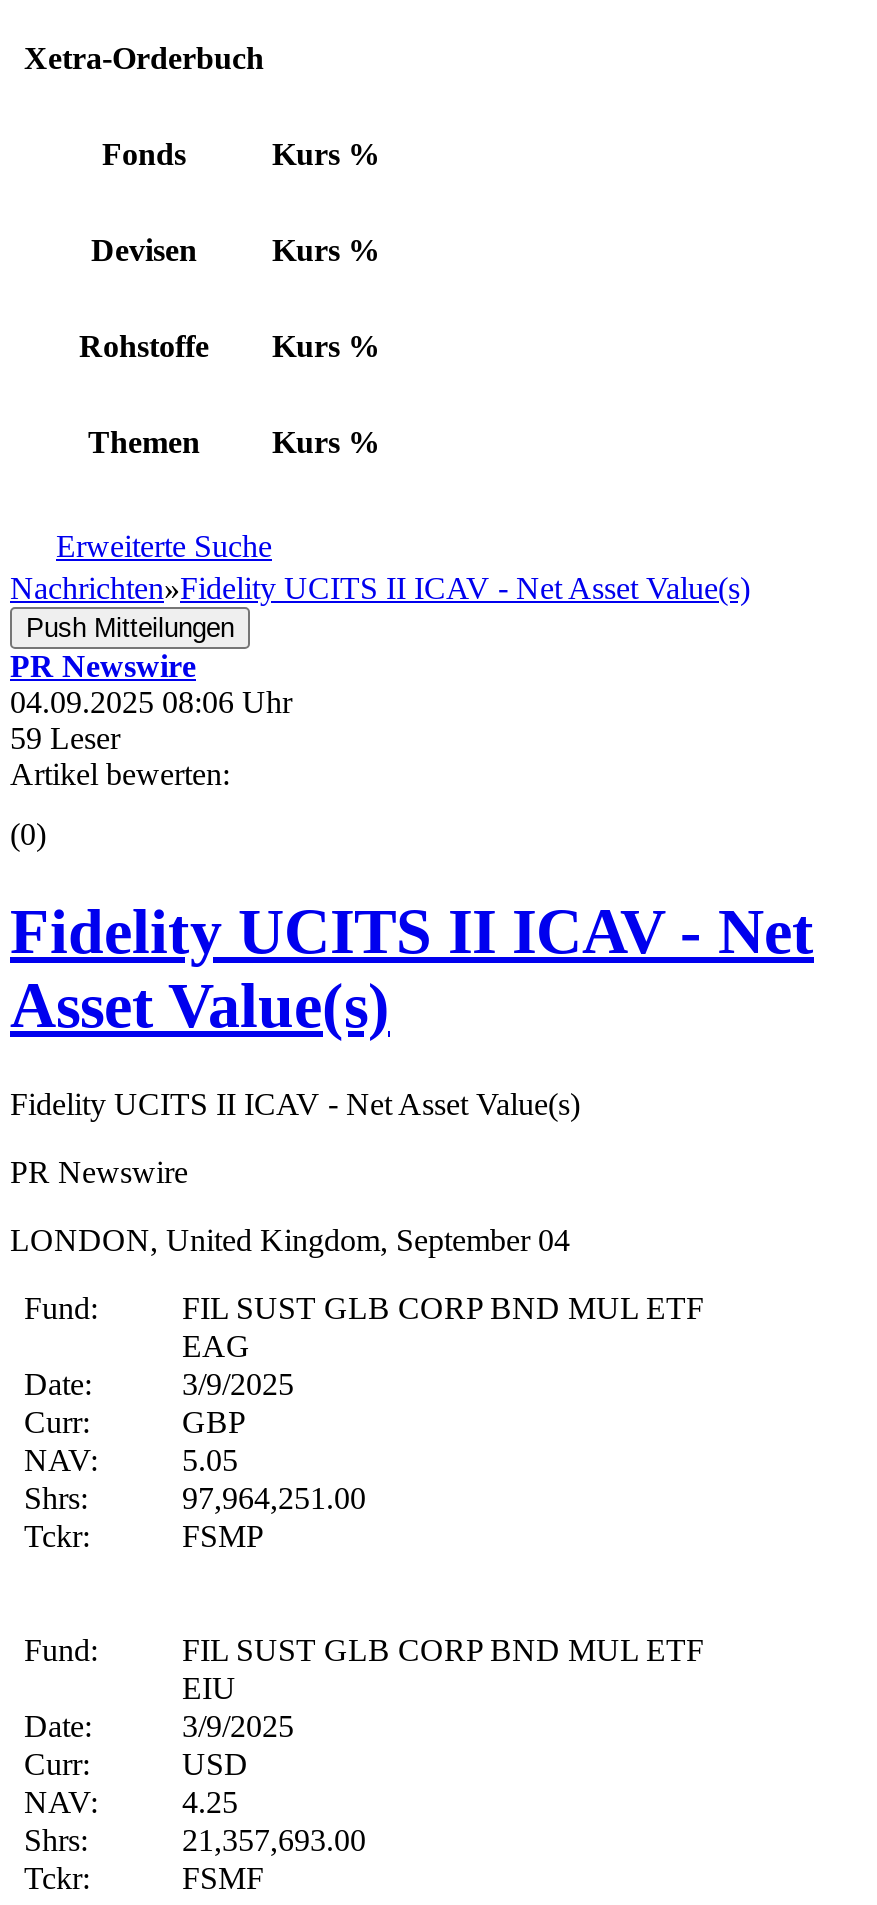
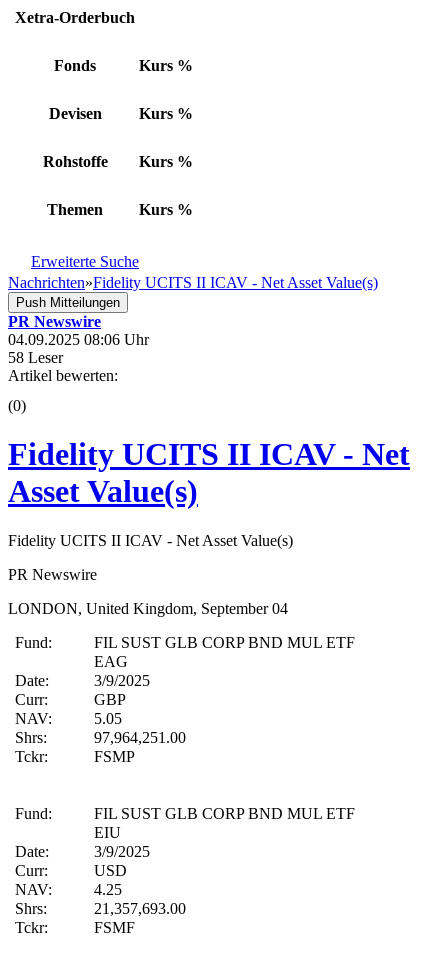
- 59 Leser
+ 58 Leser
